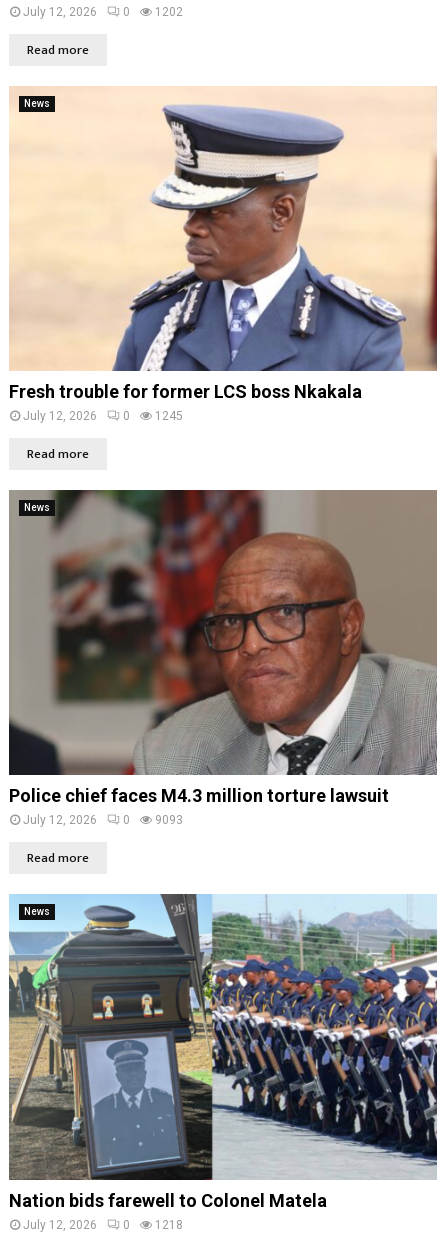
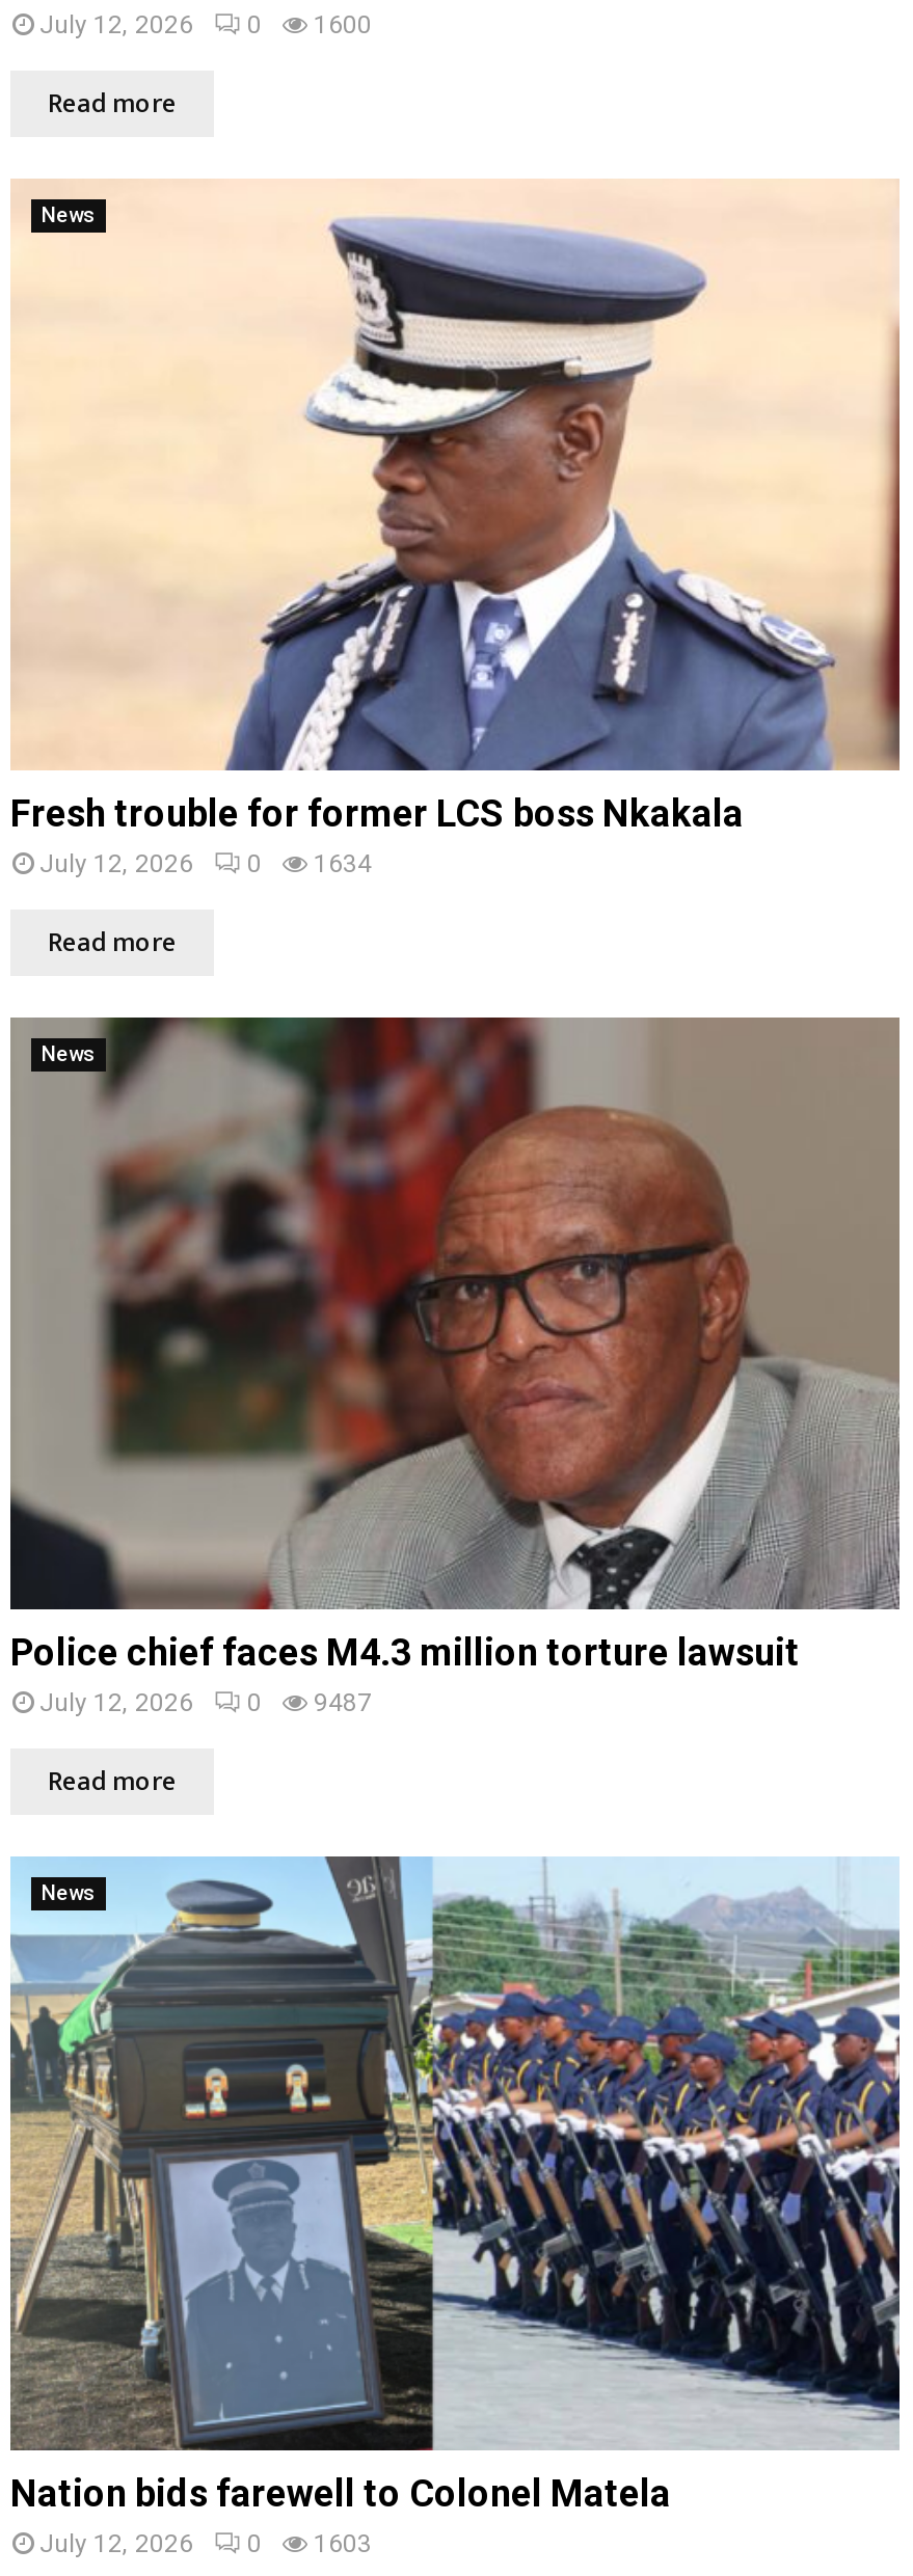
- July 12, 2026 0 1202
+ July 12, 2026 0 1600

- July 12, 2026 0 1245
+ July 12, 2026 0 1634

- July 12, 2026 0 9093
+ July 12, 2026 0 9487

- July 12, 2026 0 1218
+ July 12, 2026 0 1603
